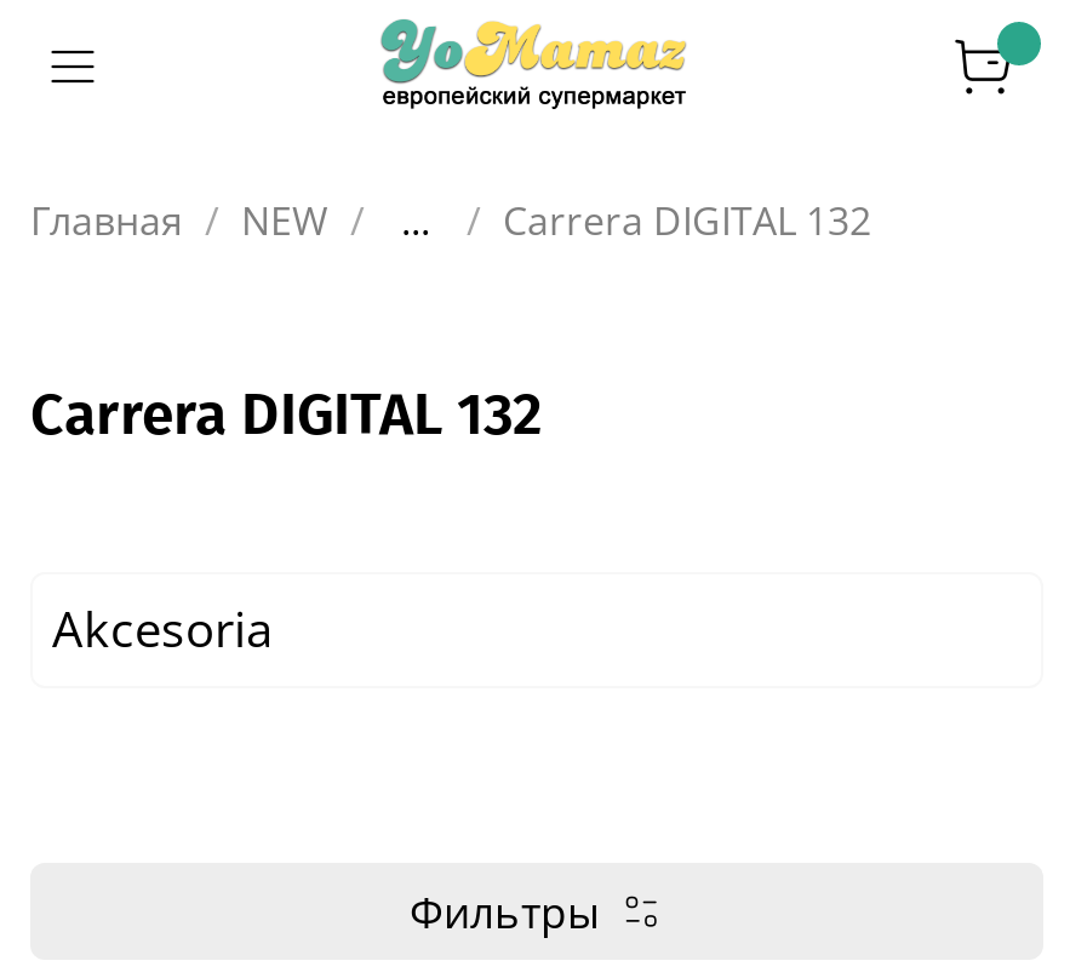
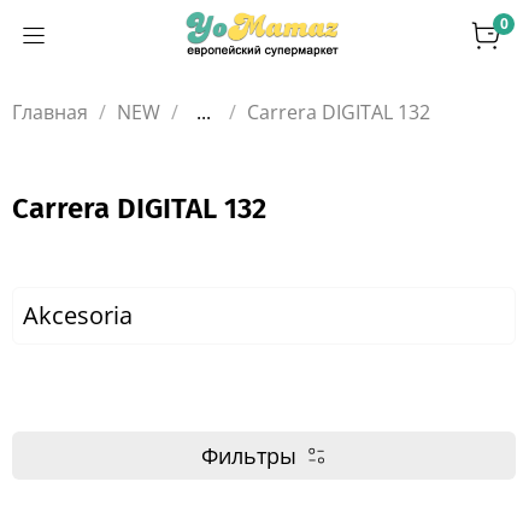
+ 0
